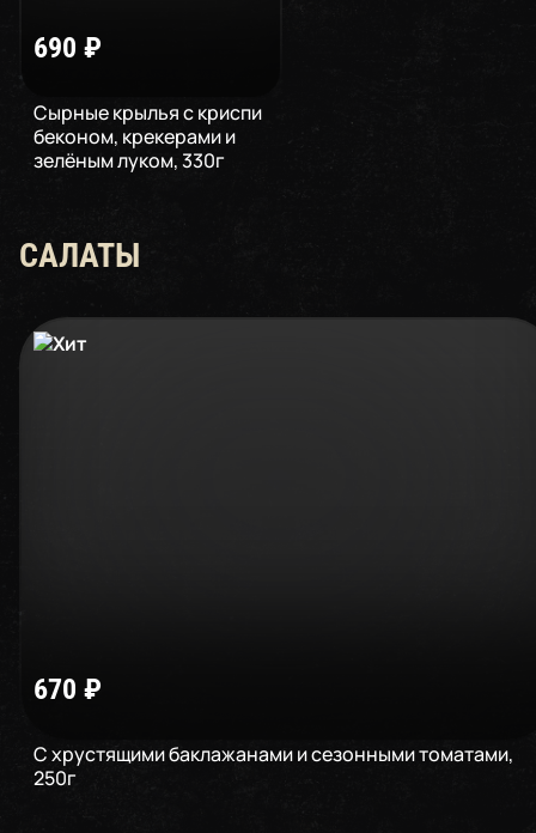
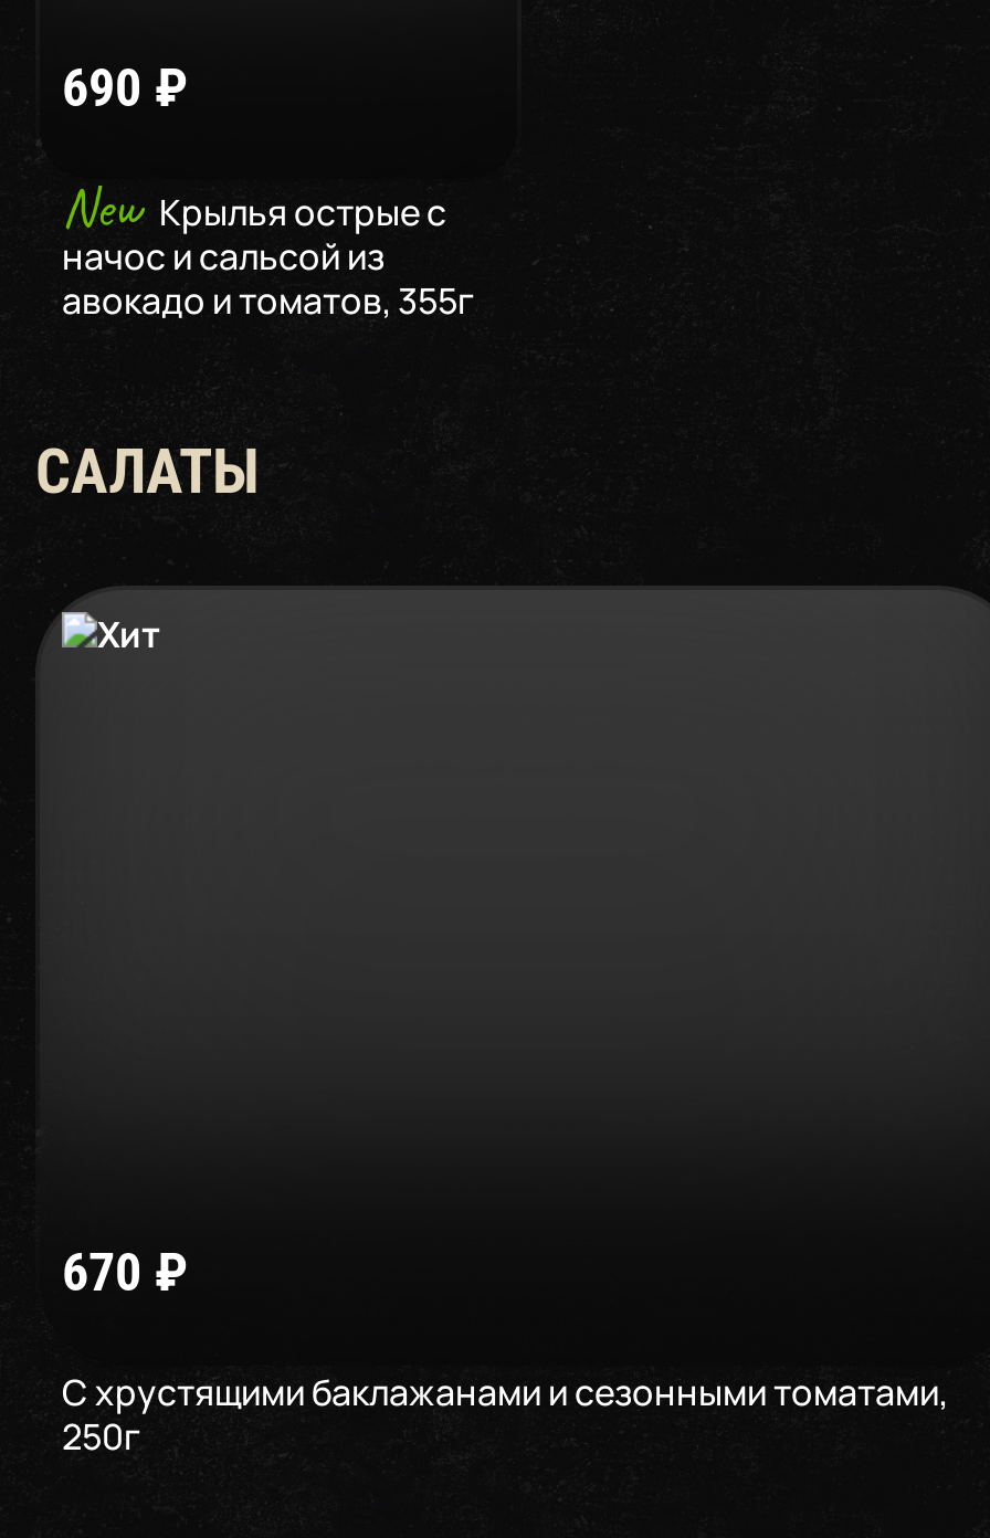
- Сырные крылья с криспи
- беконом, крекерами и
- зелёным луком, 330г
+ New Крылья острые с
+ начос и сальсой из
+ авокадо и томатов, 355г
